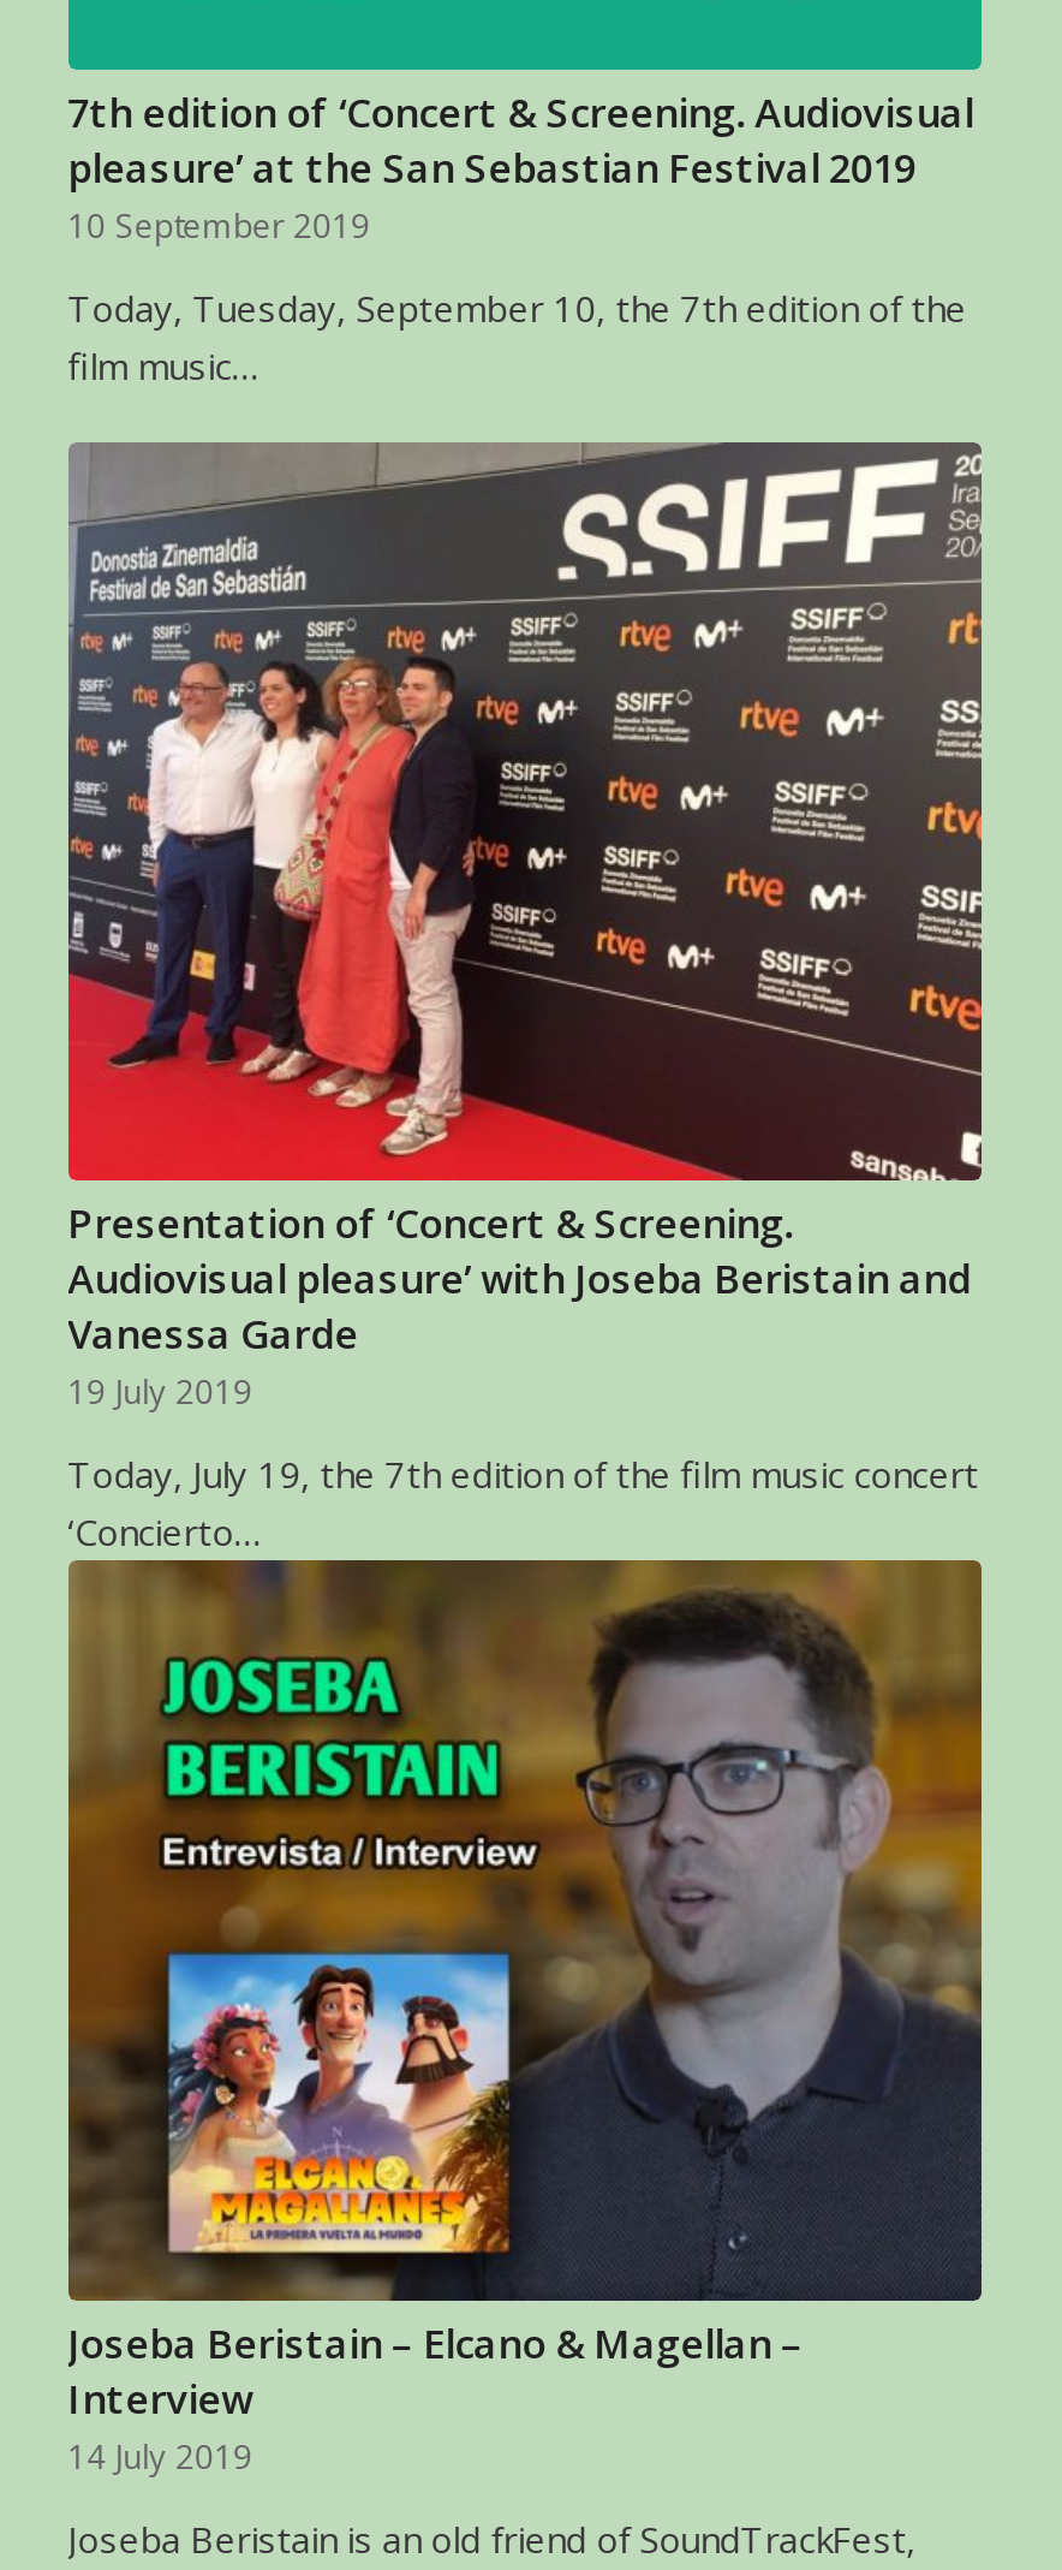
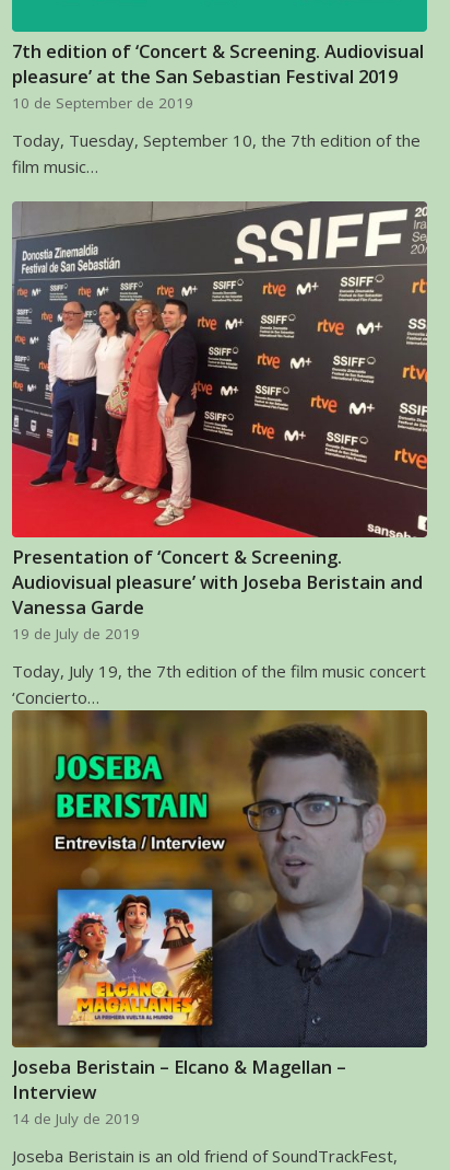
- 10 September 2019
+ 10 de September de 2019

- 19 July 2019
+ 19 de July de 2019

- 14 July 2019
+ 14 de July de 2019
